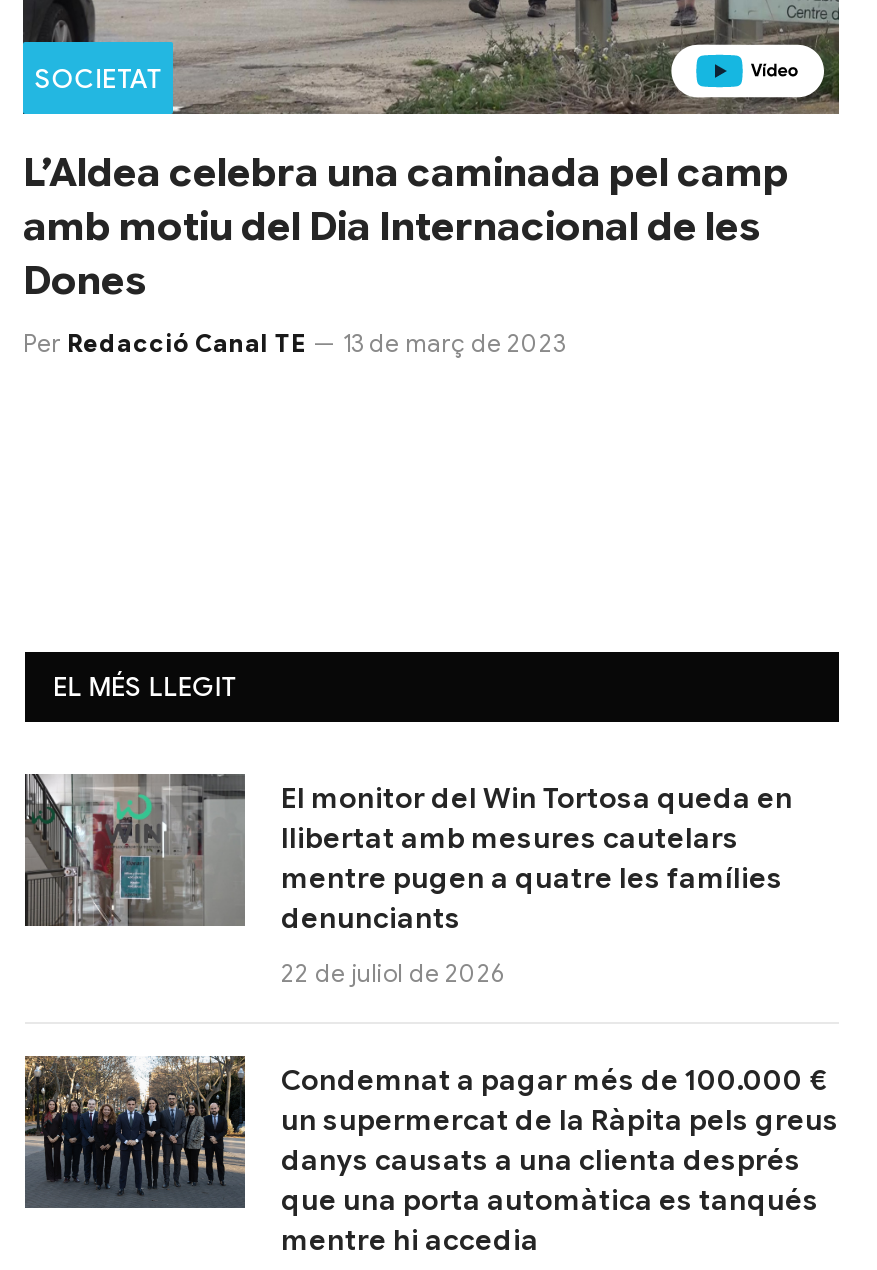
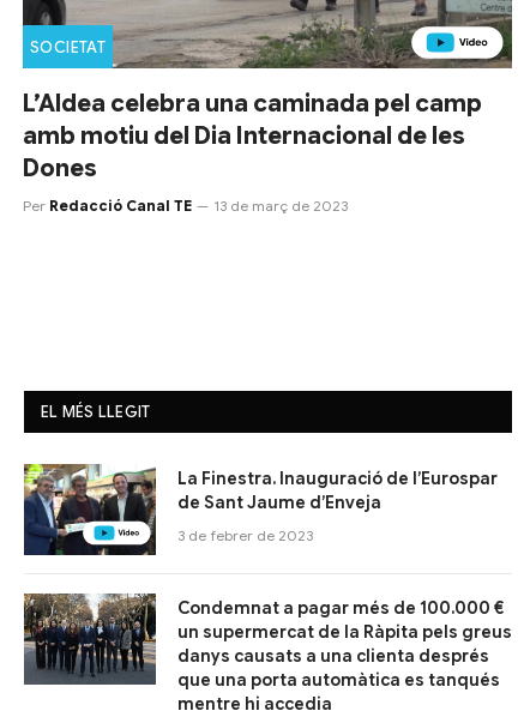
- [image]
- El monitor del Win Tortosa queda en
- llibertat amb mesures cautelars
- mentre pugen a quatre les famílies
- denunciants
+ [image]
+ La Finestra. Inauguració de l’Eurospar
+ de Sant Jaume d’Enveja

- 22 de juliol de 2026
+ 3 de febrer de 2023
